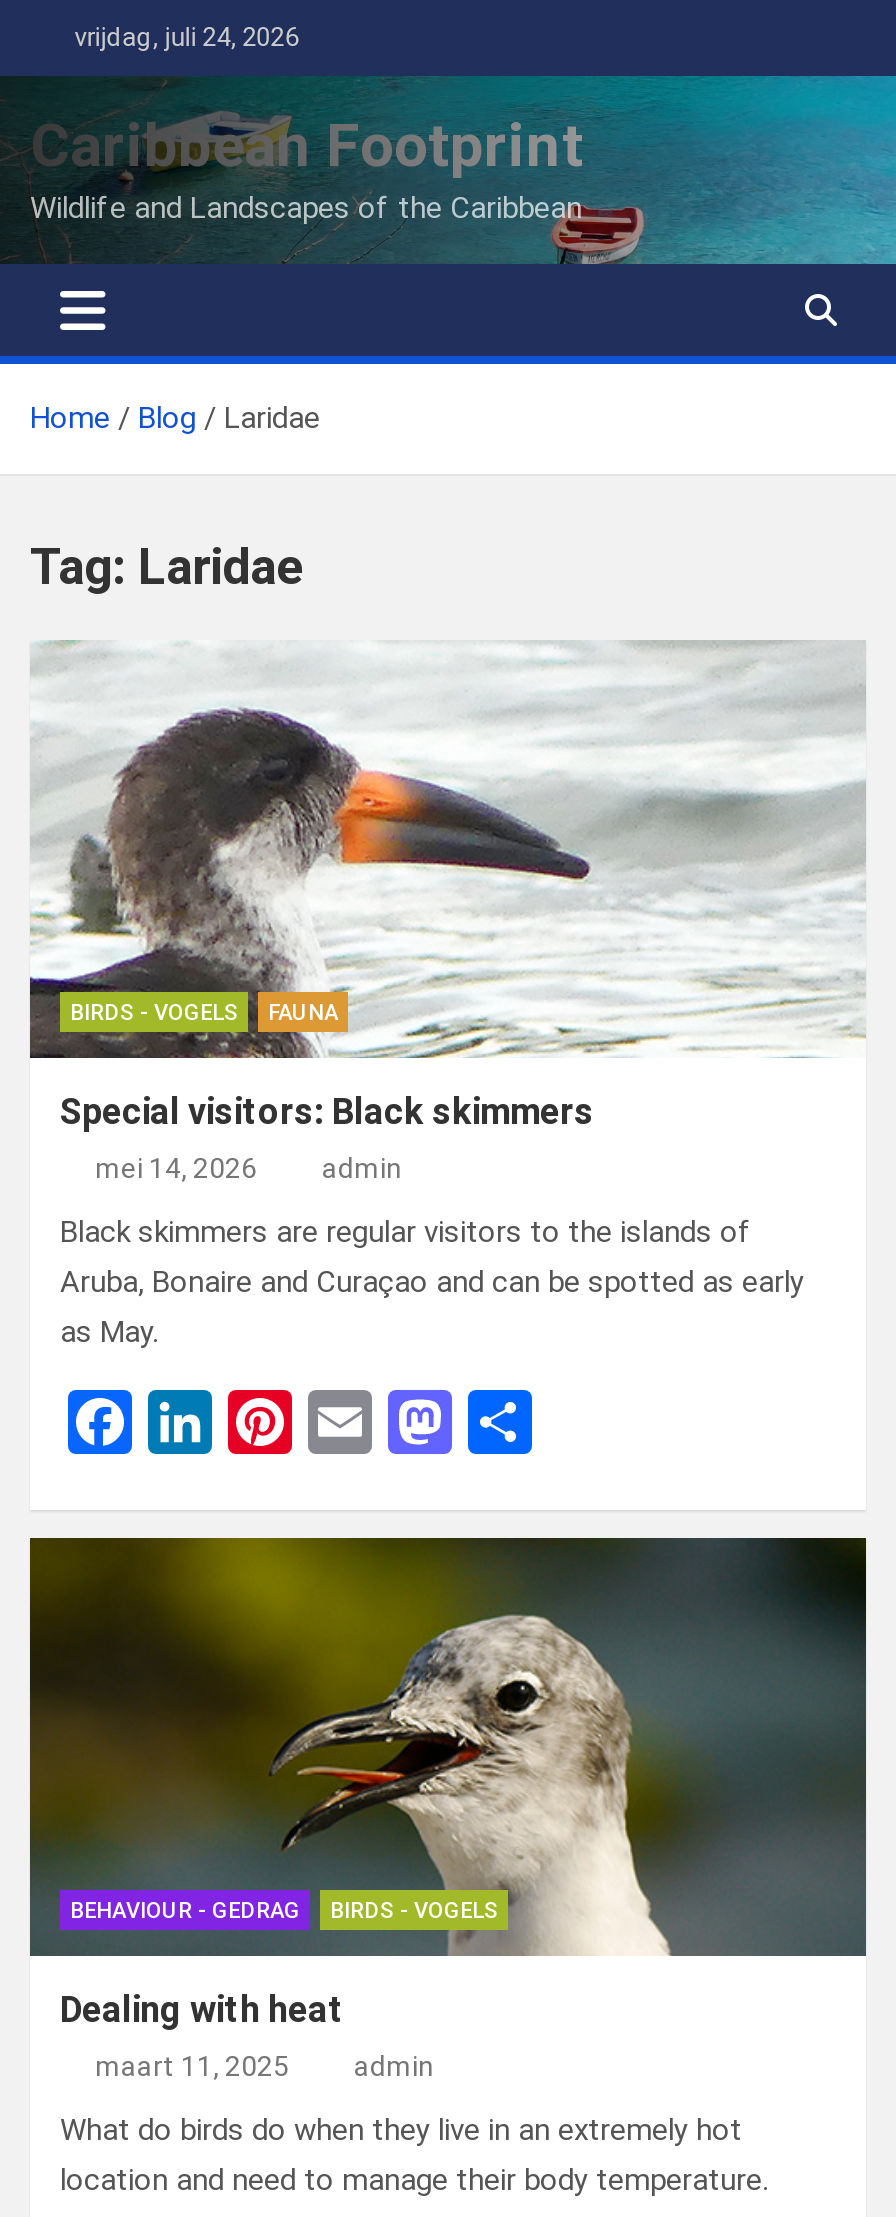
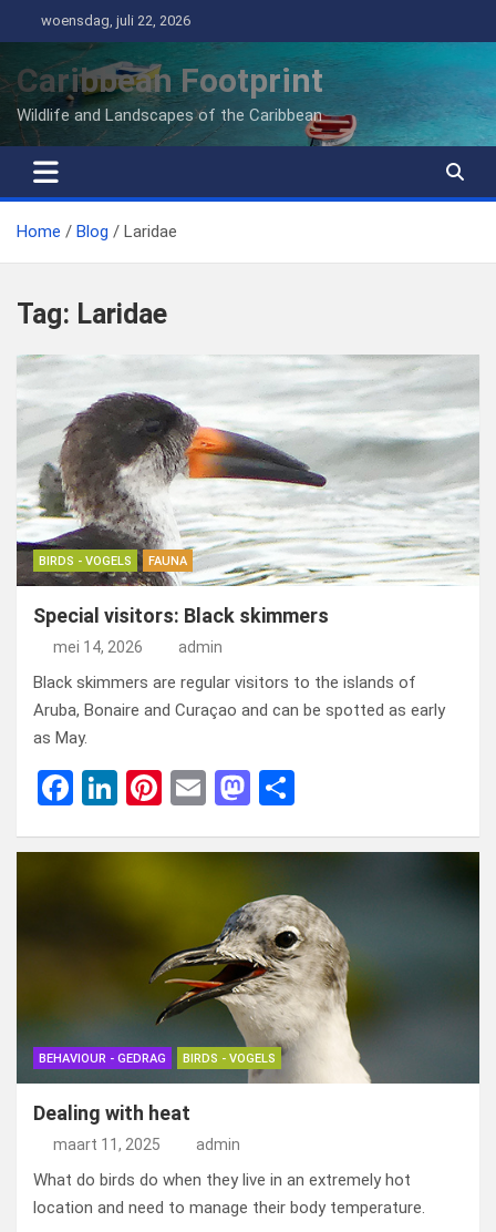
- vrijdag, juli 24, 2026
+ woensdag, juli 22, 2026
